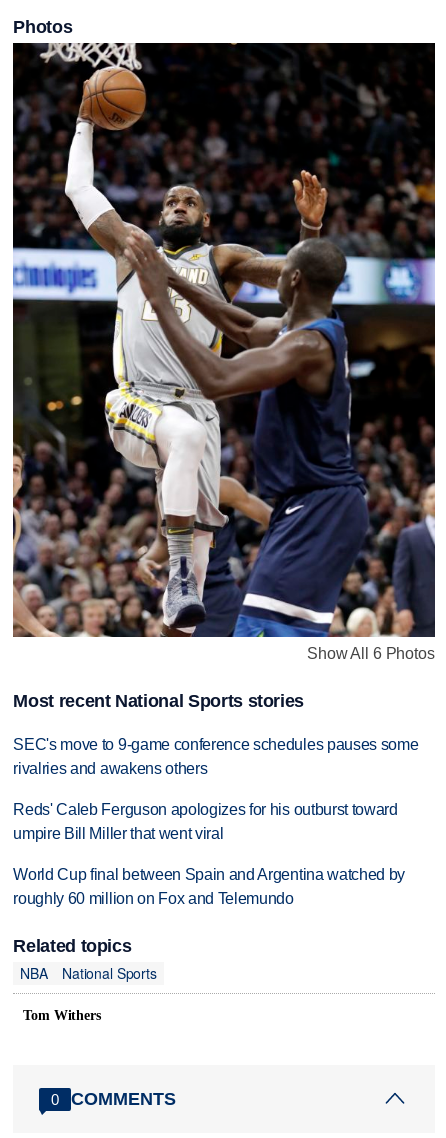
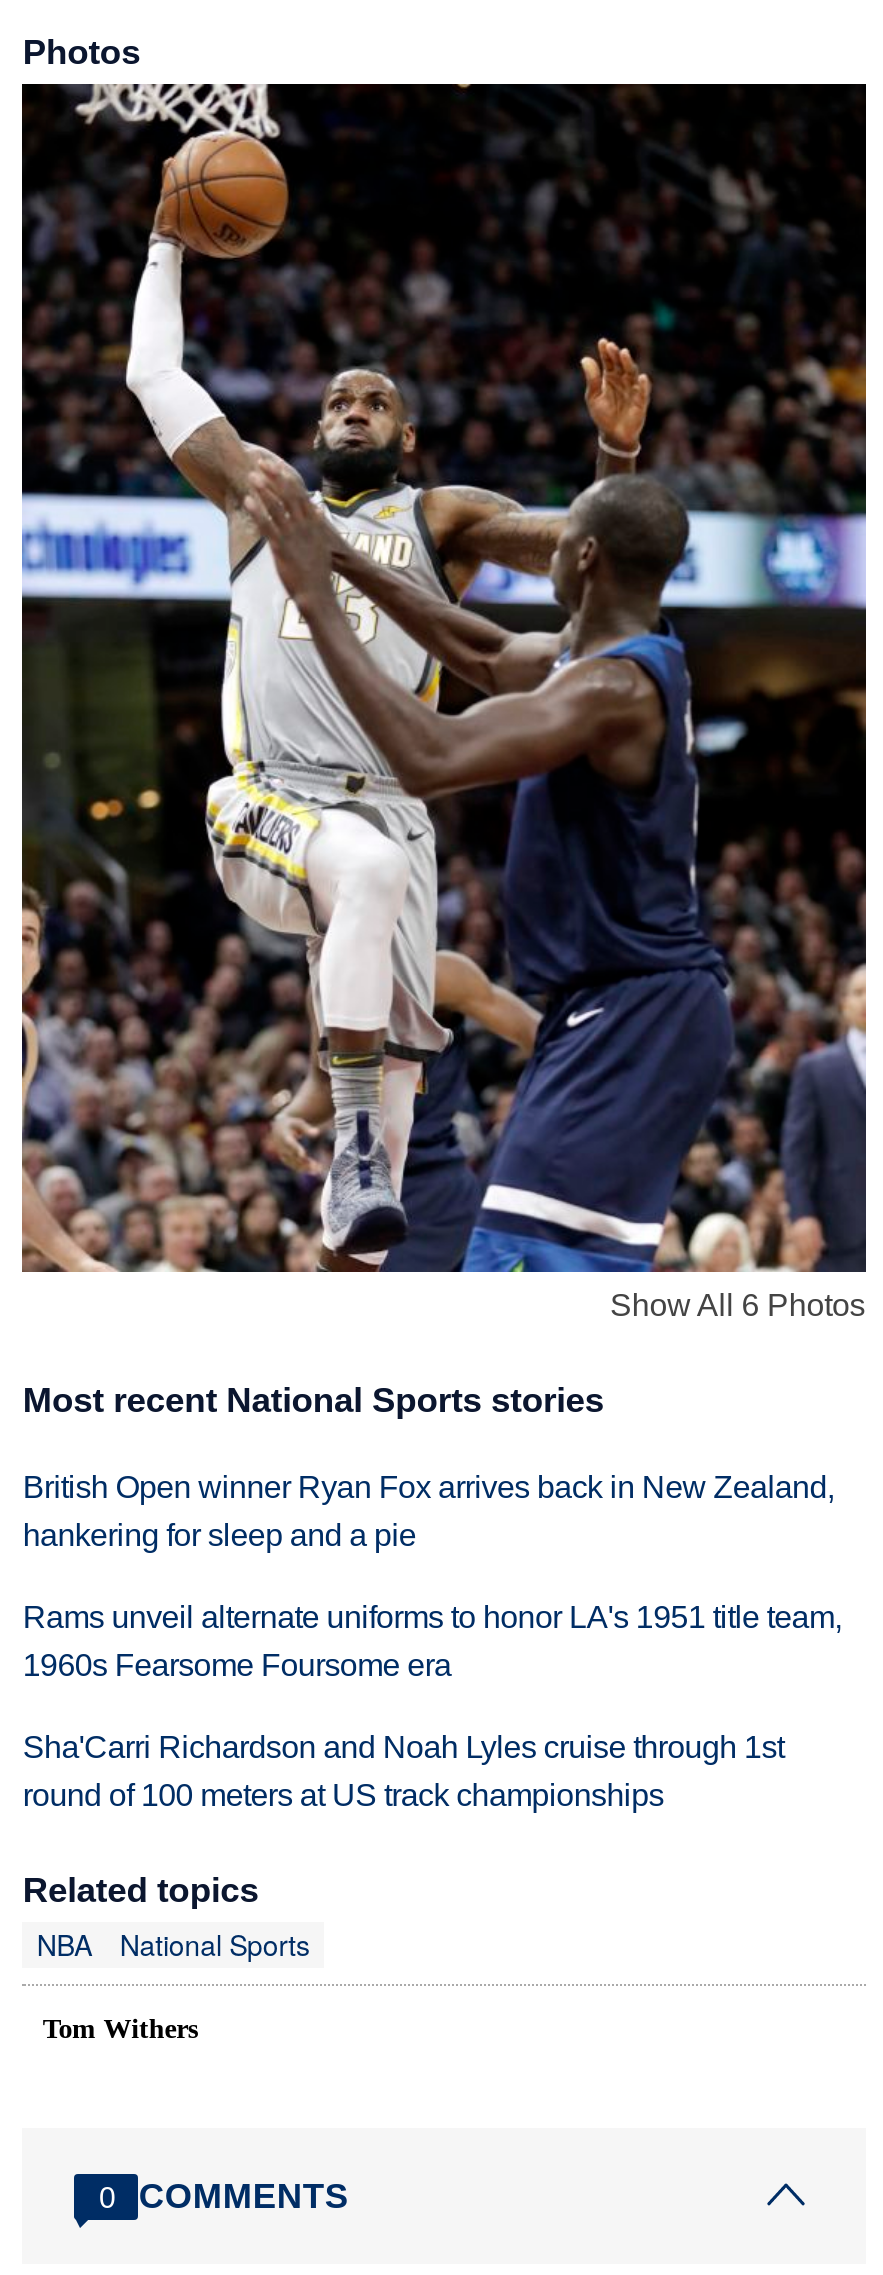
- SEC's move to 9-game conference schedules pauses some
- rivalries and awakens others
+ British Open winner Ryan Fox arrives back in New Zealand,
+ hankering for sleep and a pie

- Reds' Caleb Ferguson apologizes for his outburst toward
- umpire Bill Miller that went viral
+ Rams unveil alternate uniforms to honor LA's 1951 title team,
+ 1960s Fearsome Foursome era

- World Cup final between Spain and Argentina watched by
- roughly 60 million on Fox and Telemundo
+ Sha'Carri Richardson and Noah Lyles cruise through 1st
+ round of 100 meters at US track championships
